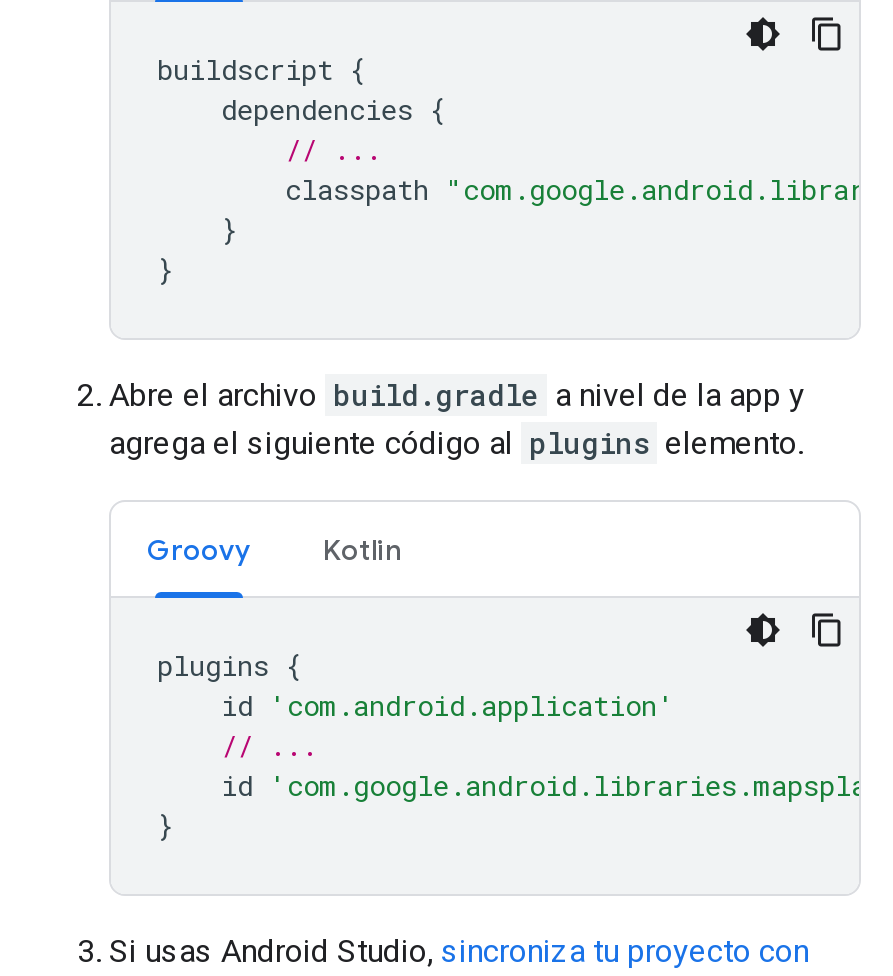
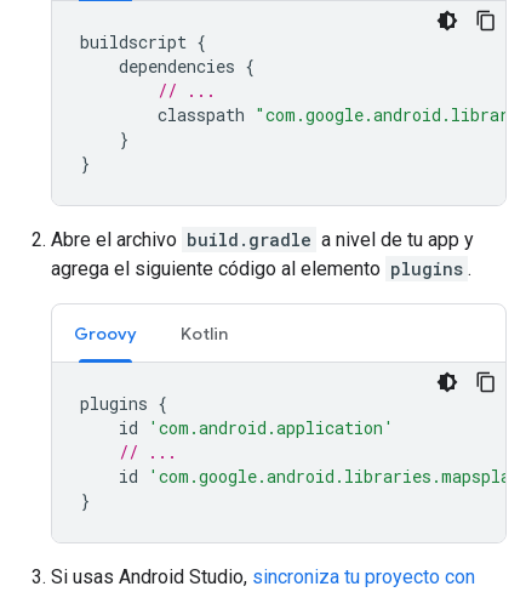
- Abre el archivo build.gradle a nivel de la app y
- agrega el siguiente código al plugins elemento.
+ Abre el archivo build.gradle a nivel de tu app y
+ agrega el siguiente código al elemento plugins .
